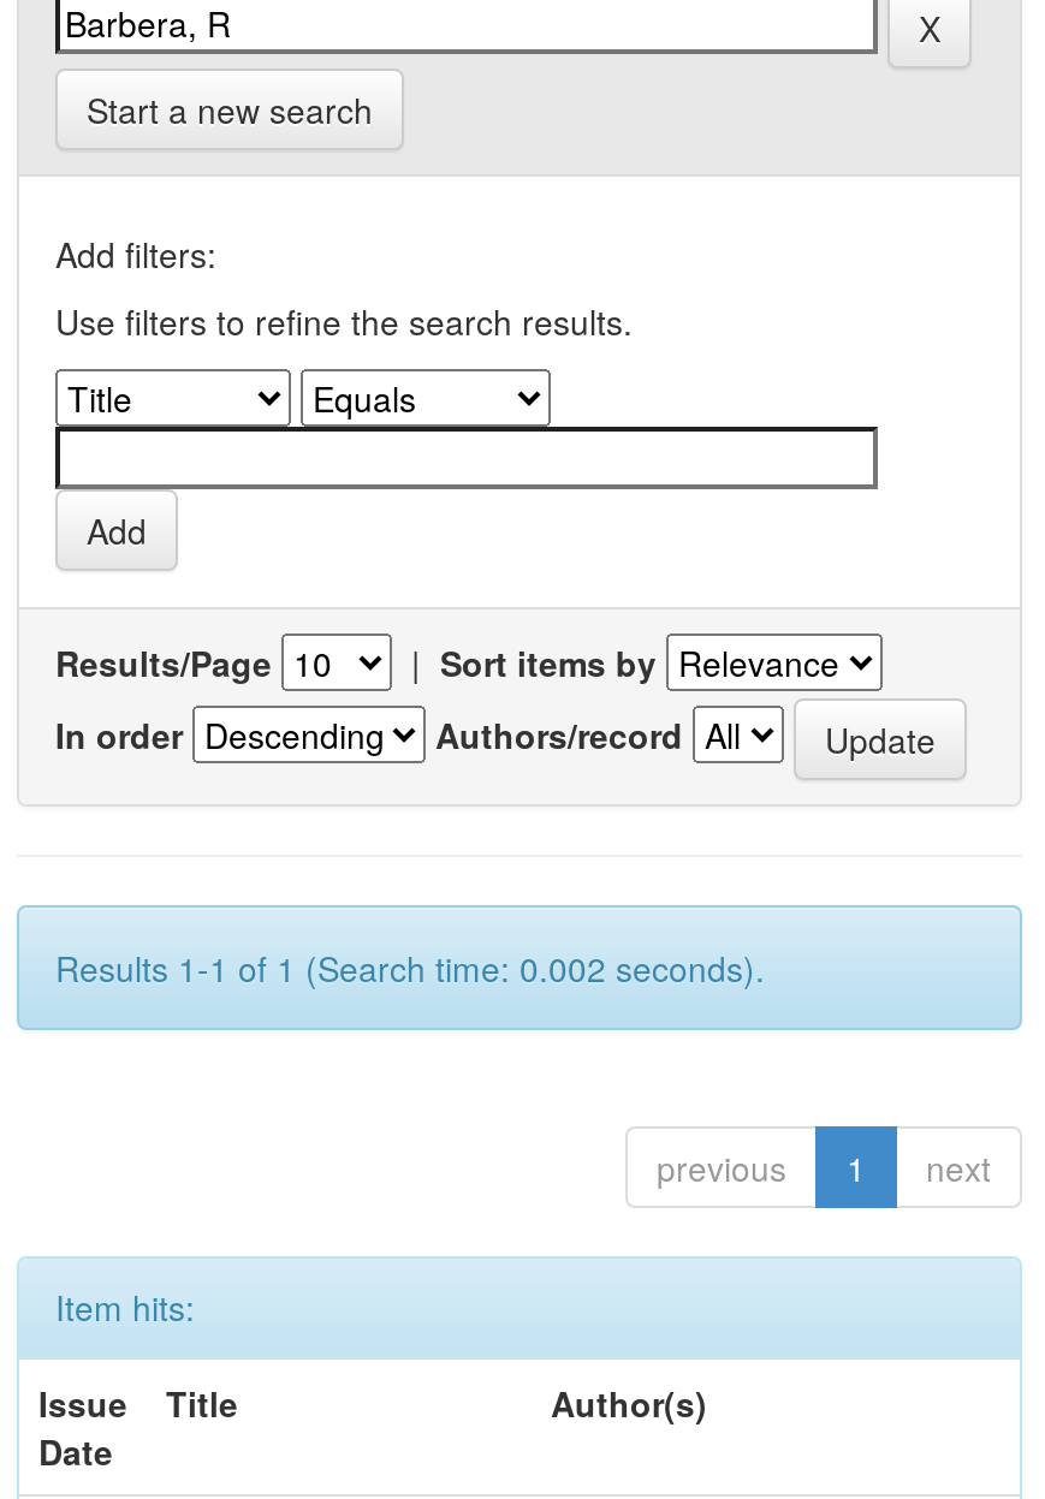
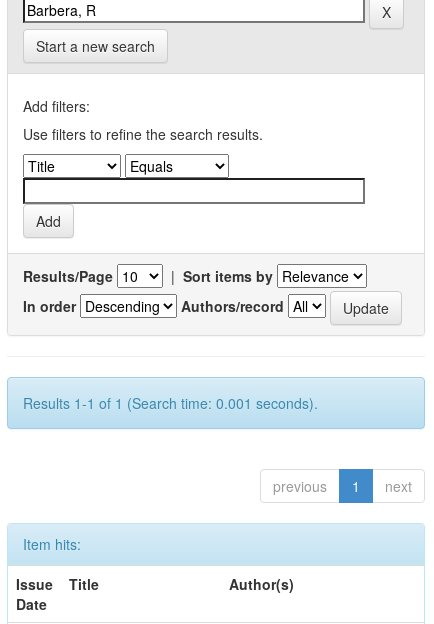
- Results 1-1 of 1 (Search time: 0.002 seconds).
+ Results 1-1 of 1 (Search time: 0.001 seconds).
